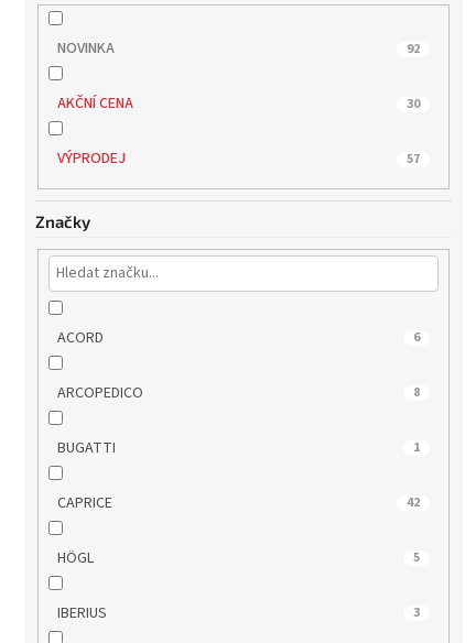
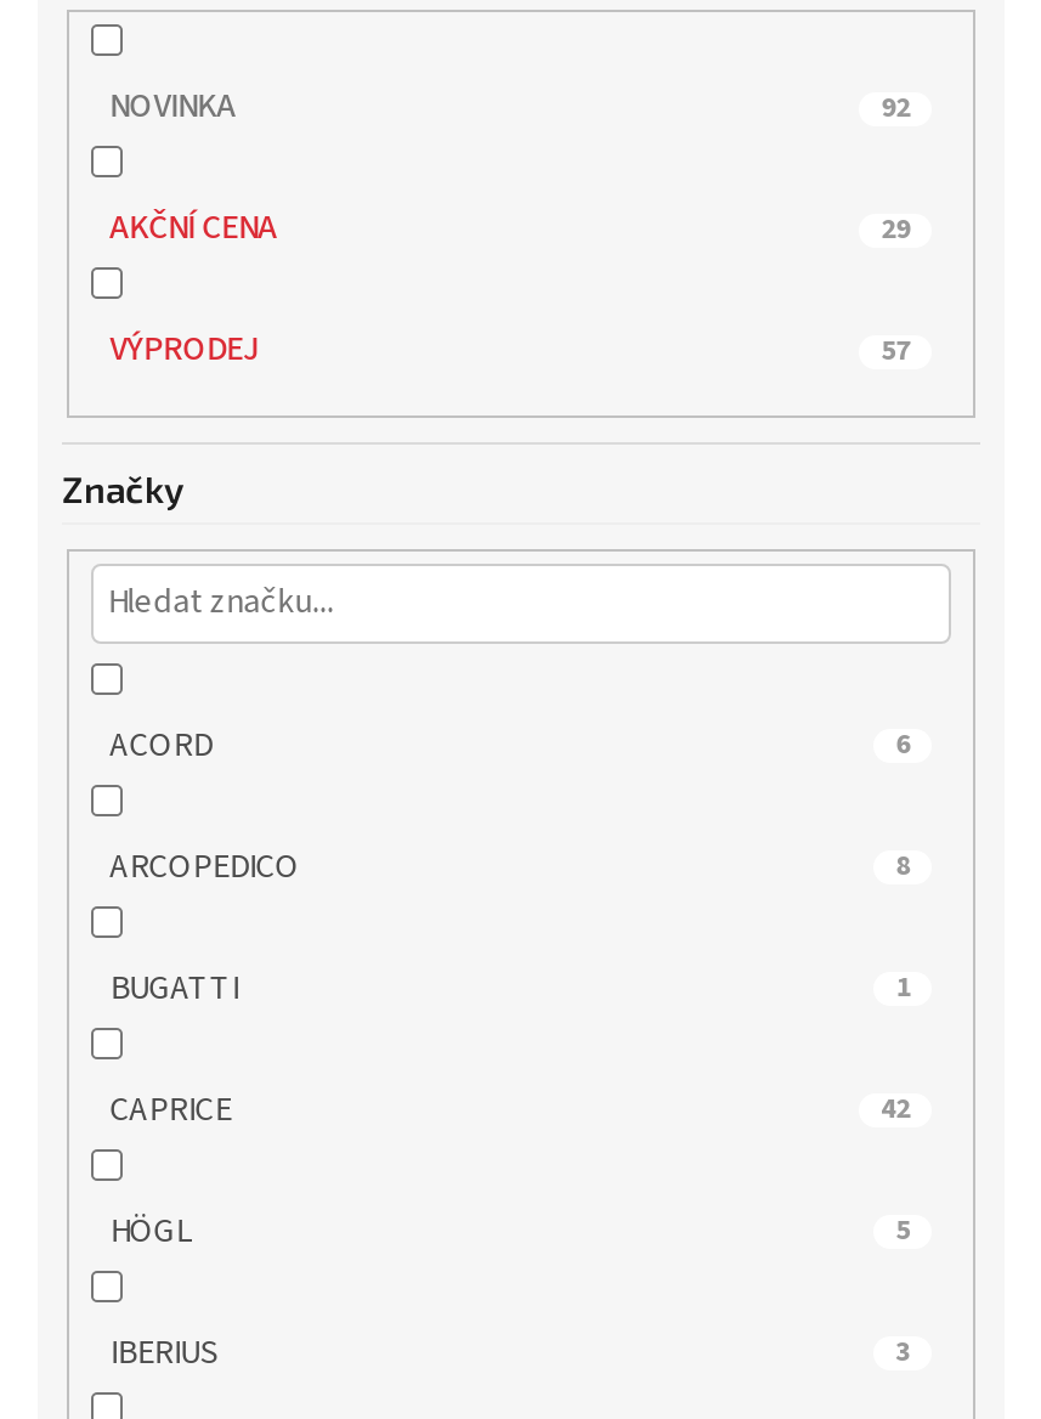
- 30
+ 29
